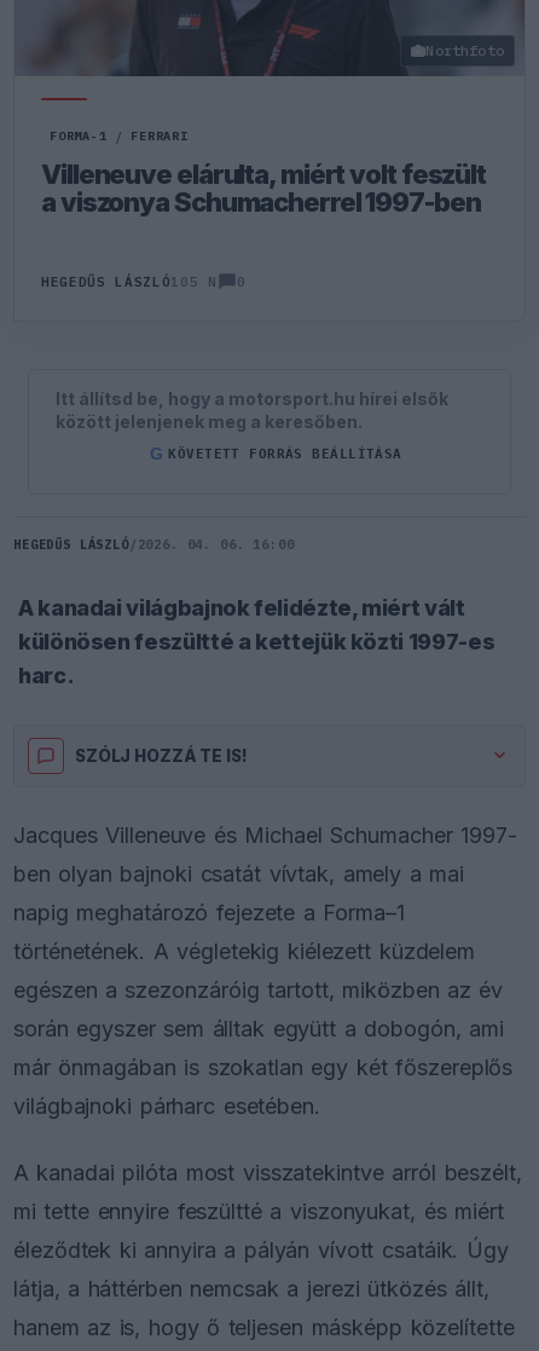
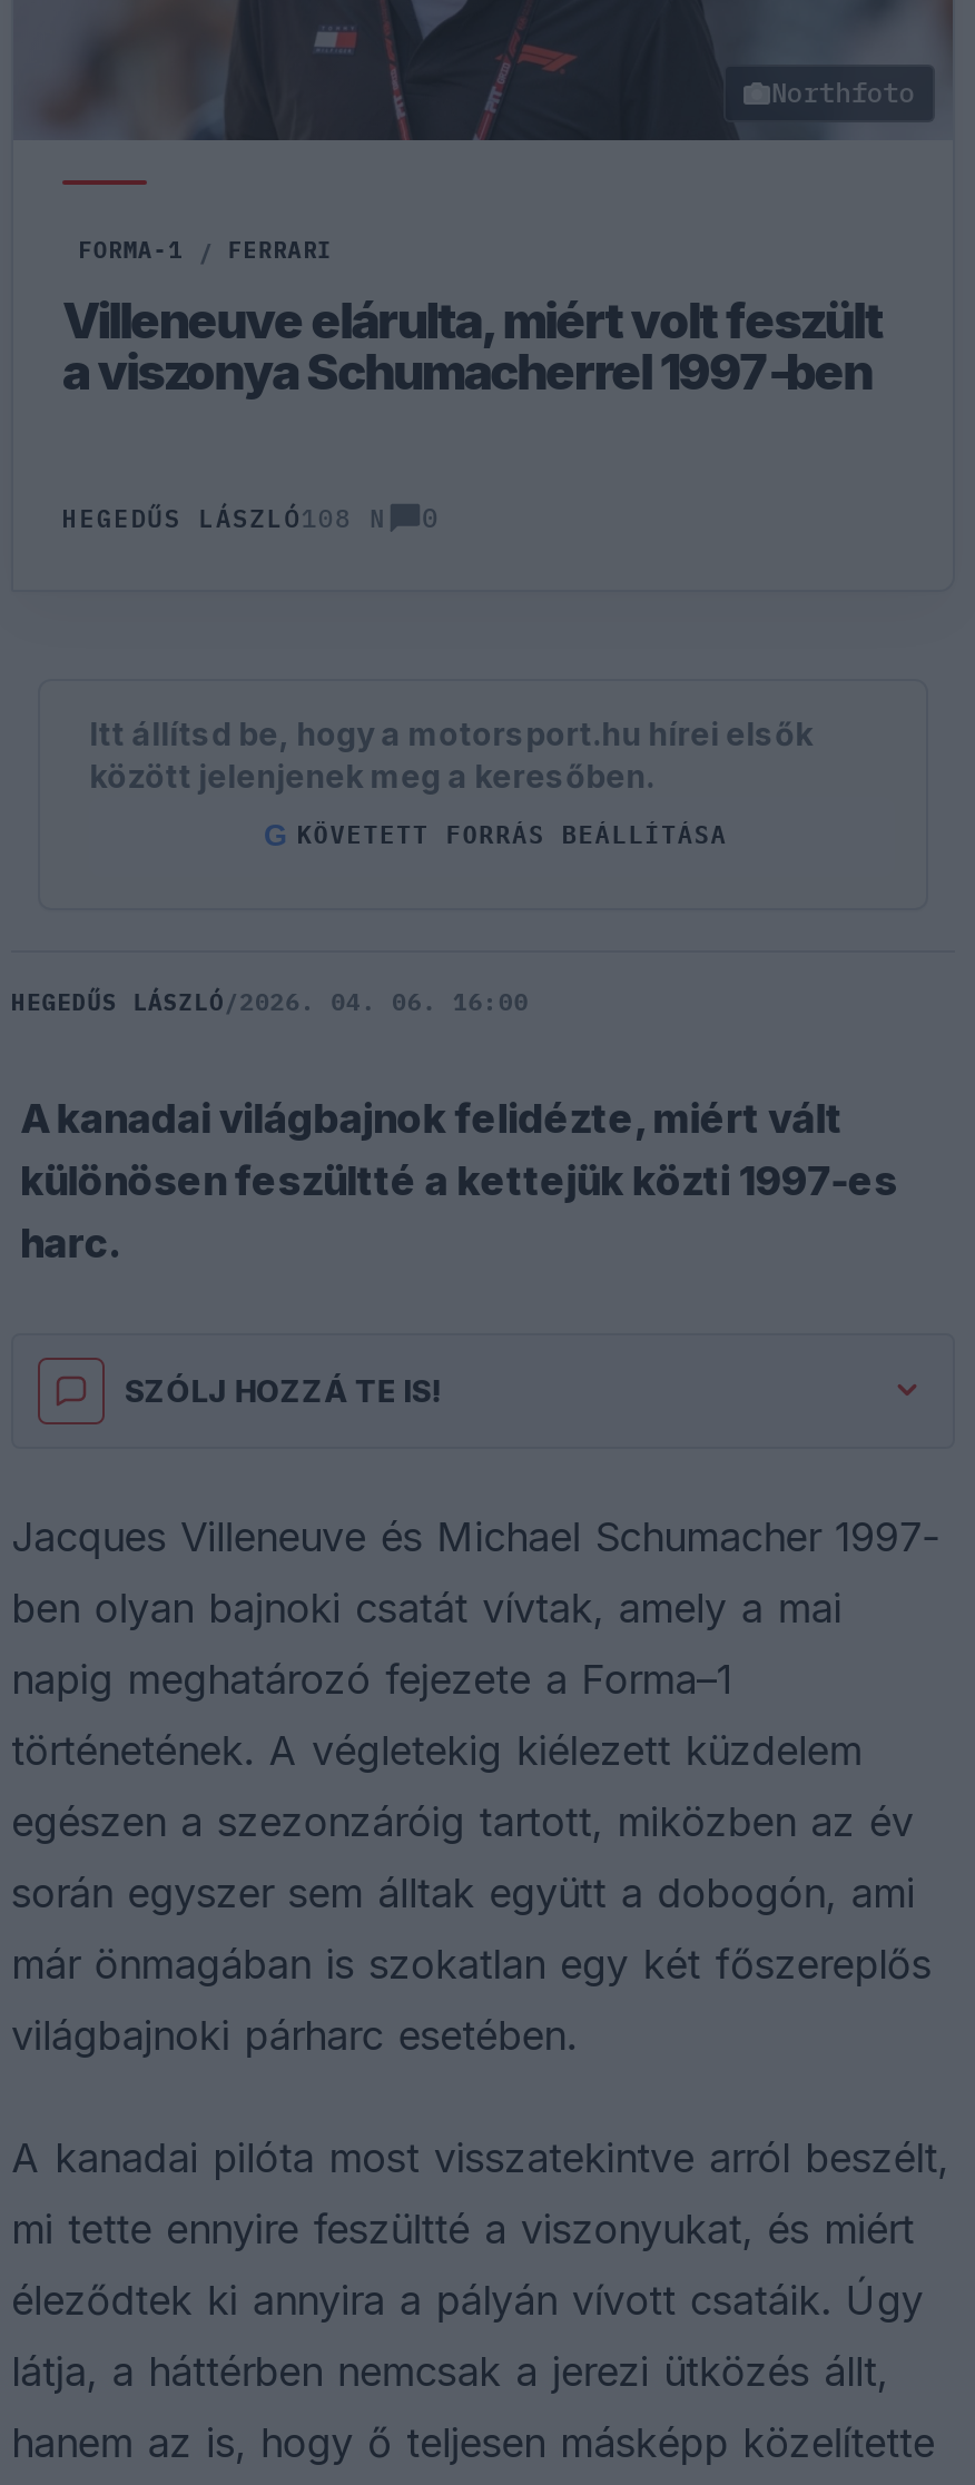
- HEGEDŰS LÁSZLÓ105 N
+ HEGEDŰS LÁSZLÓ108 N
